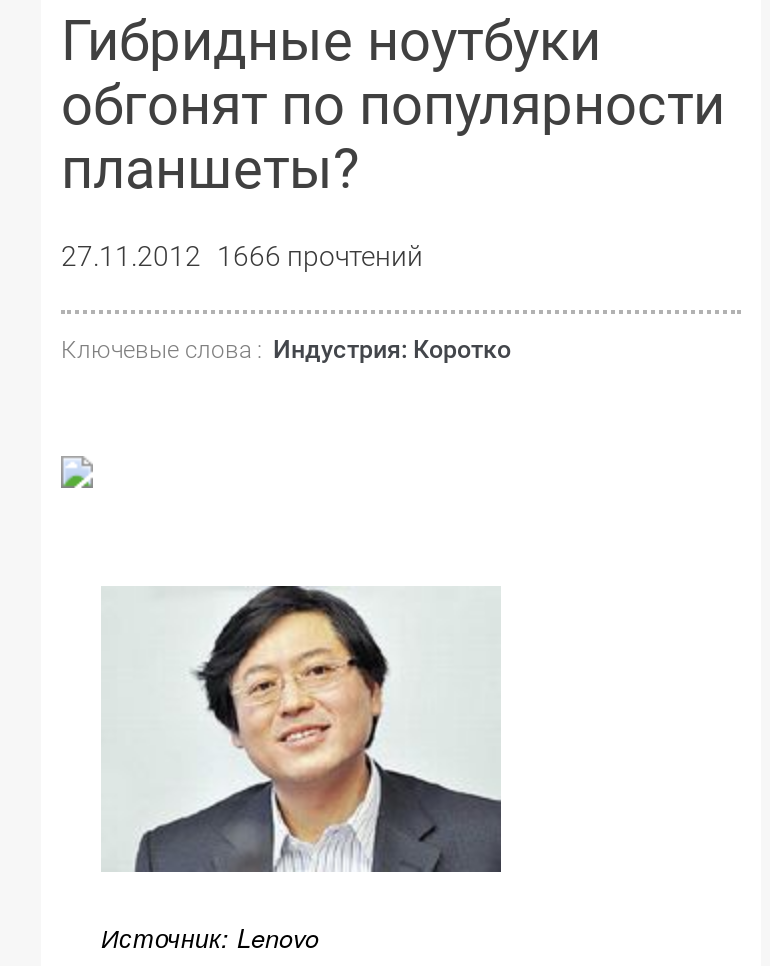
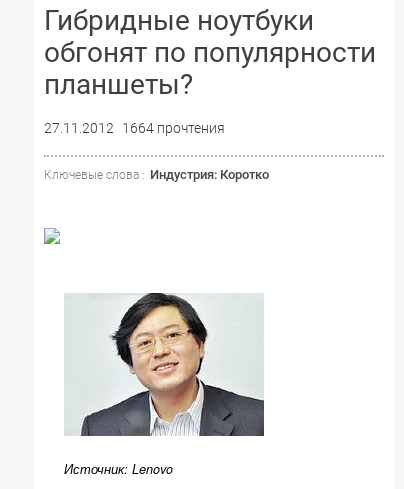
- 27.11.2012 1666 прочтений
+ 27.11.2012 1664 прочтения
